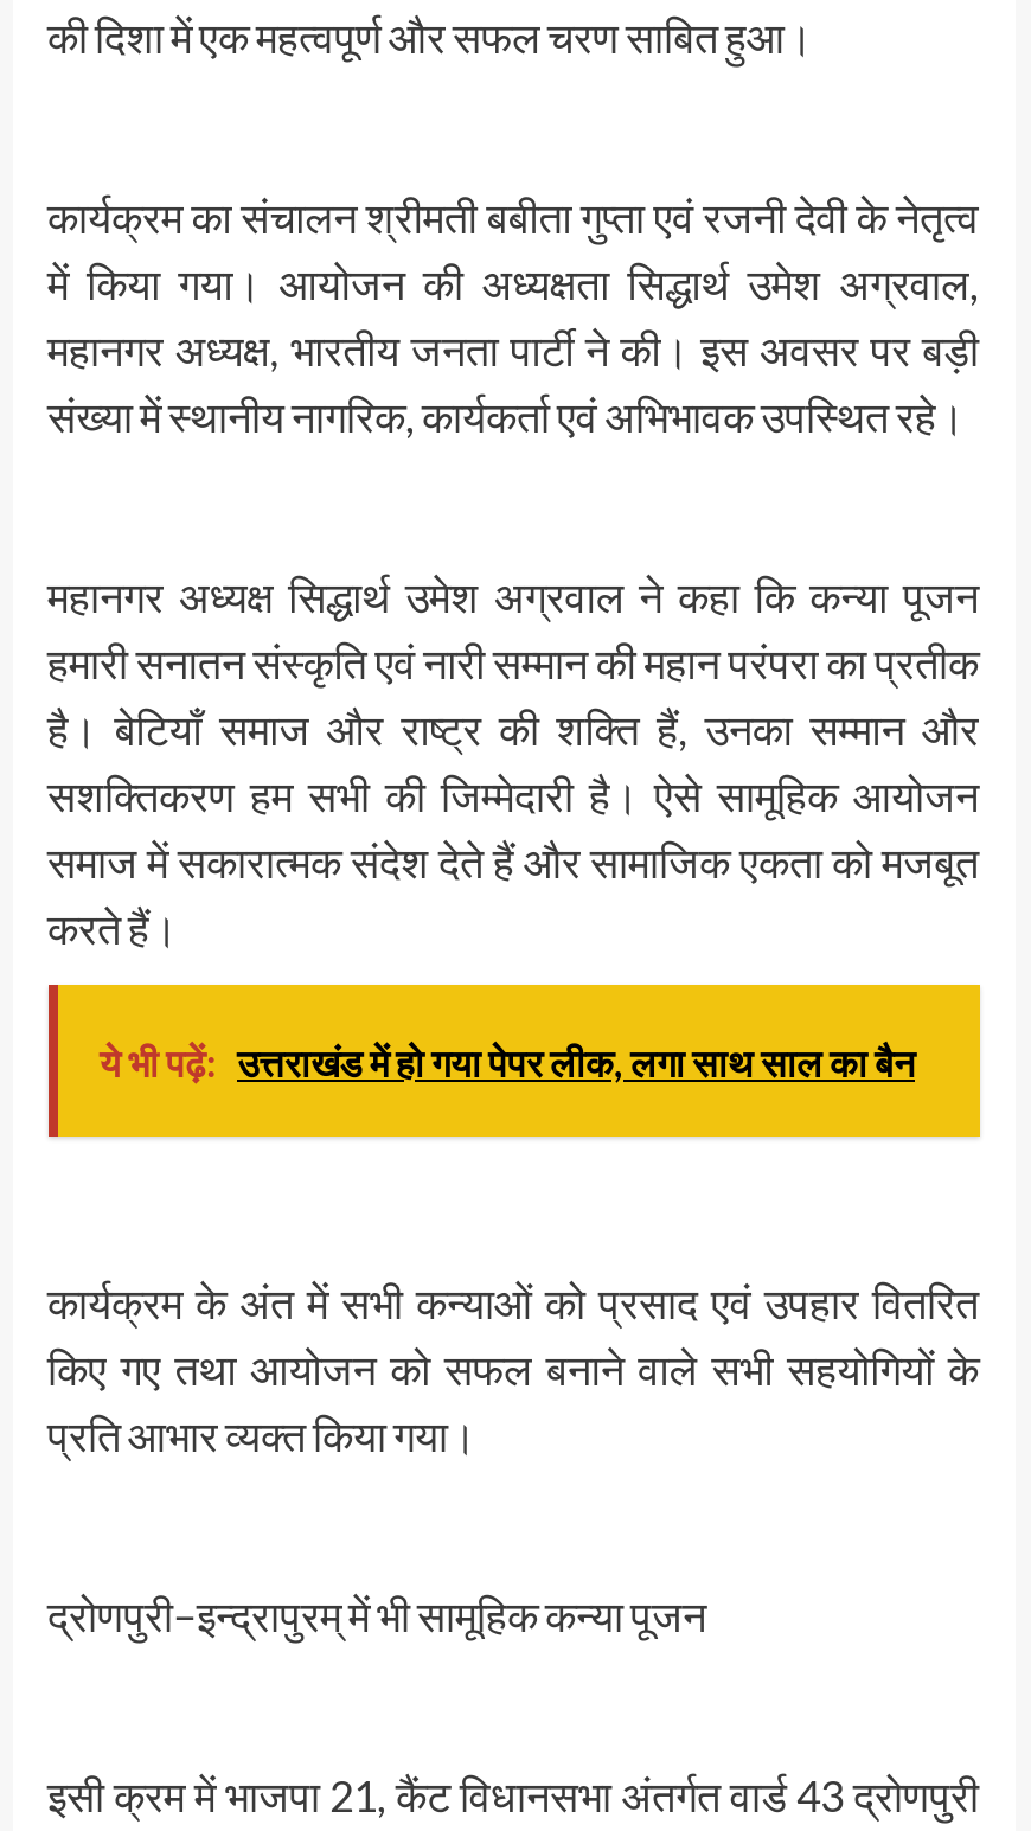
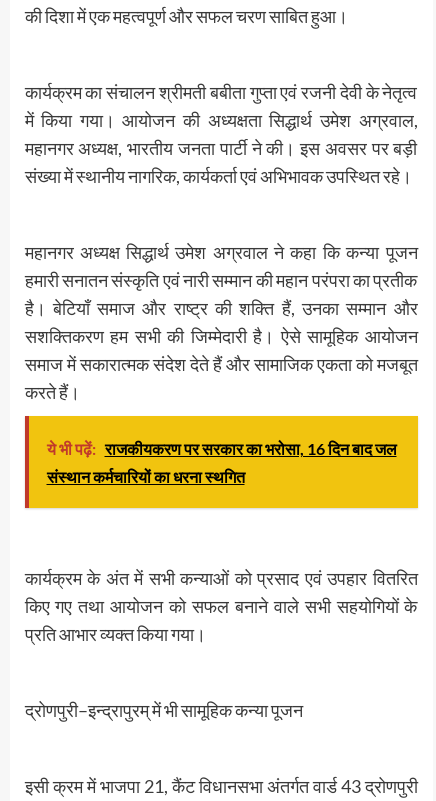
- ये भी पढ़ें: उत्तराखंड में हो गया पेपर लीक, लगा साथ साल का बैन
+ ये भी पढ़ें: राजकीयकरण पर सरकार का भरोसा, 16 दिन बाद जल
+ संस्थान कर्मचारियों का धरना स्थगित
